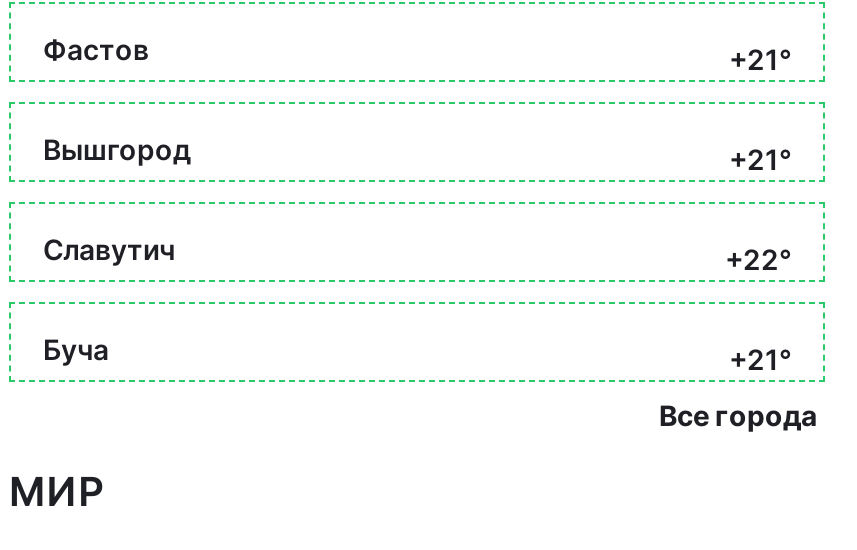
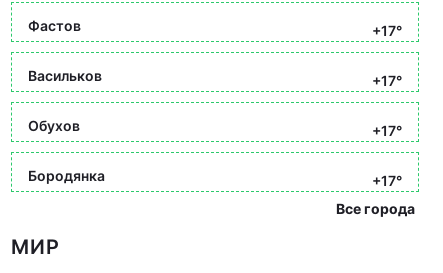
- +21°
+ +17°

- Вышгород
- +21°
+ Васильков
+ +17°

- Славутич
- +22°
+ Обухов
+ +17°

- Буча
- +21°
+ Бородянка
+ +17°
